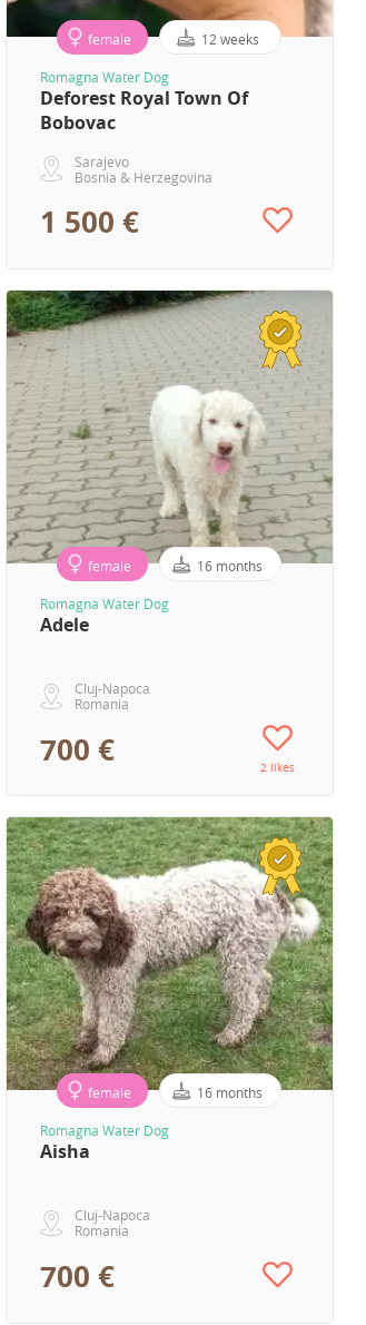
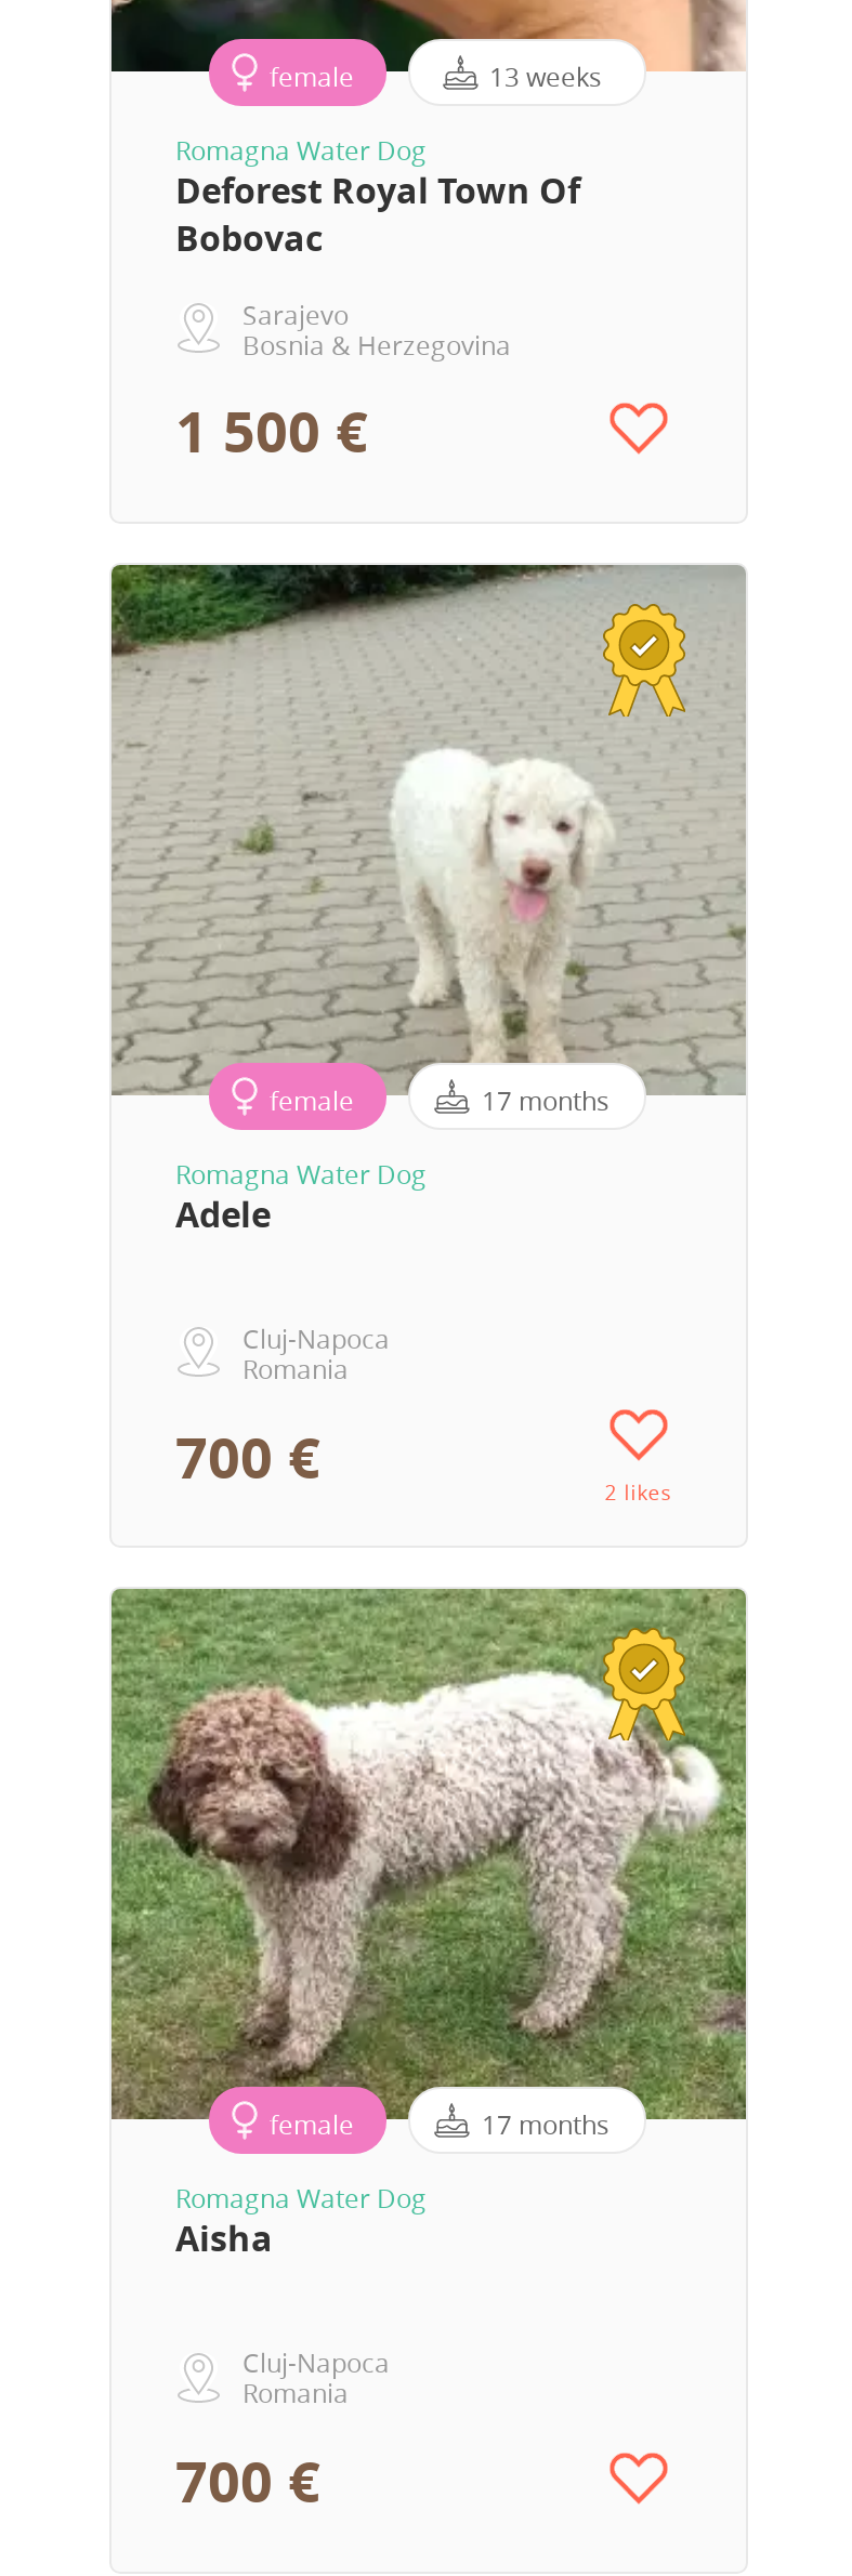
- 12 weeks
+ 13 weeks

- 16 months
+ 17 months

- 16 months
+ 17 months
